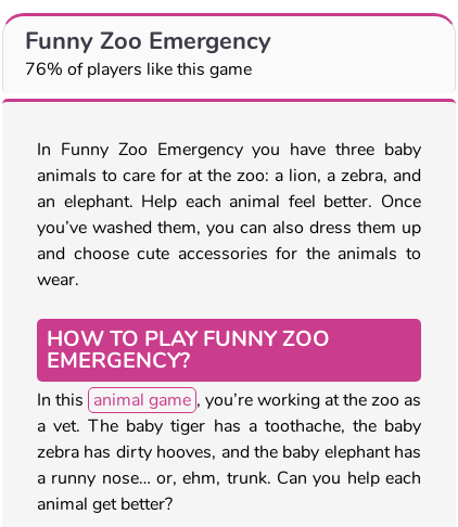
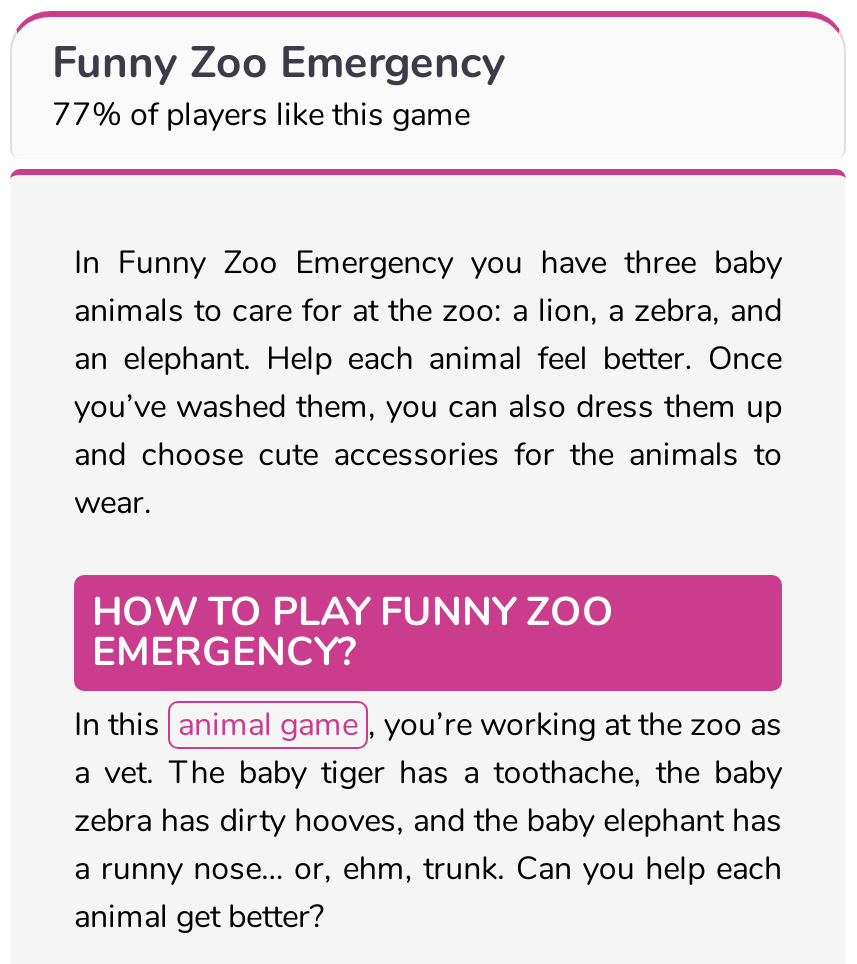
- 76% of players like this game
+ 77% of players like this game
